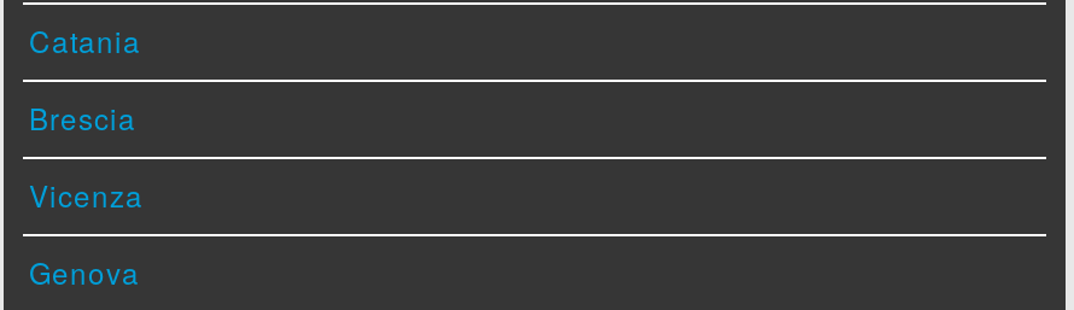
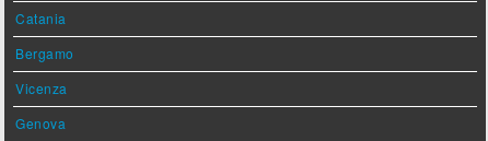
- Brescia
+ Bergamo
